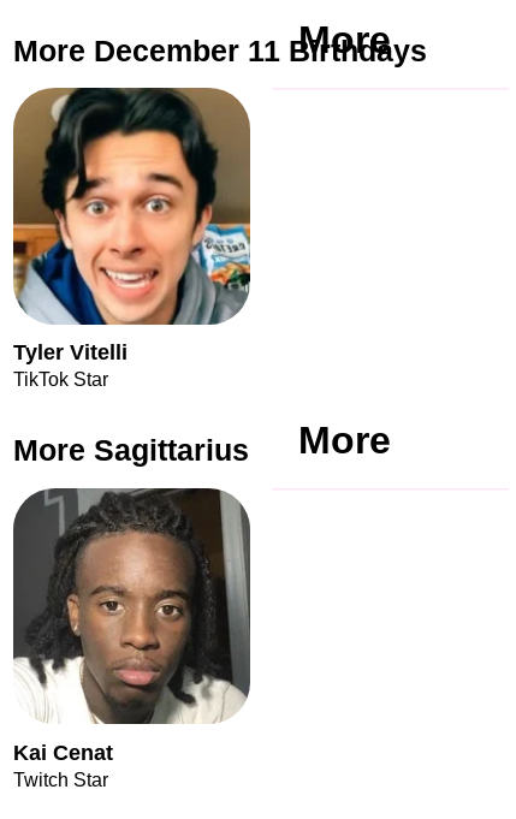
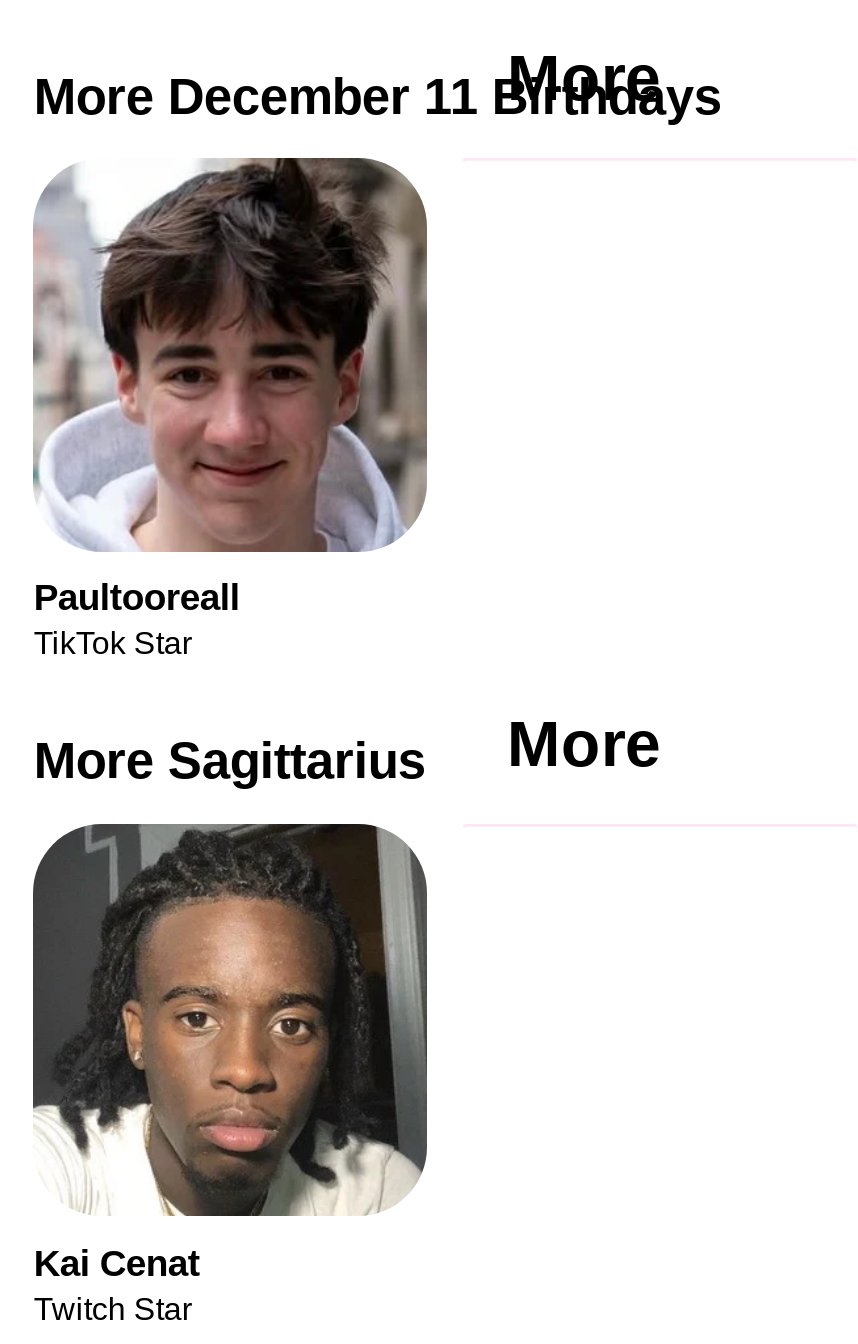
- [image]
- Tyler Vitelli
+ [image]
+ Paultooreall
